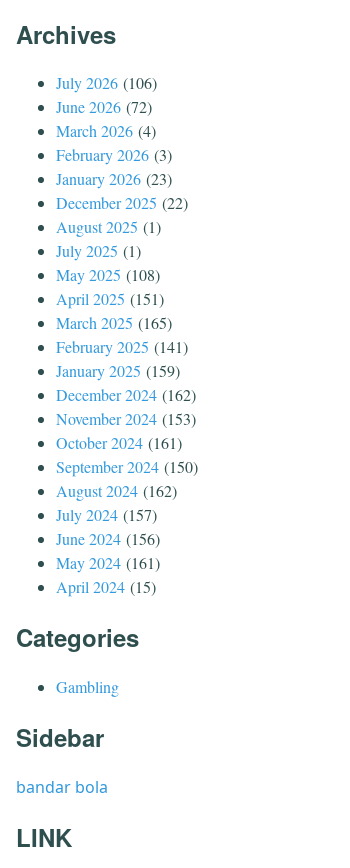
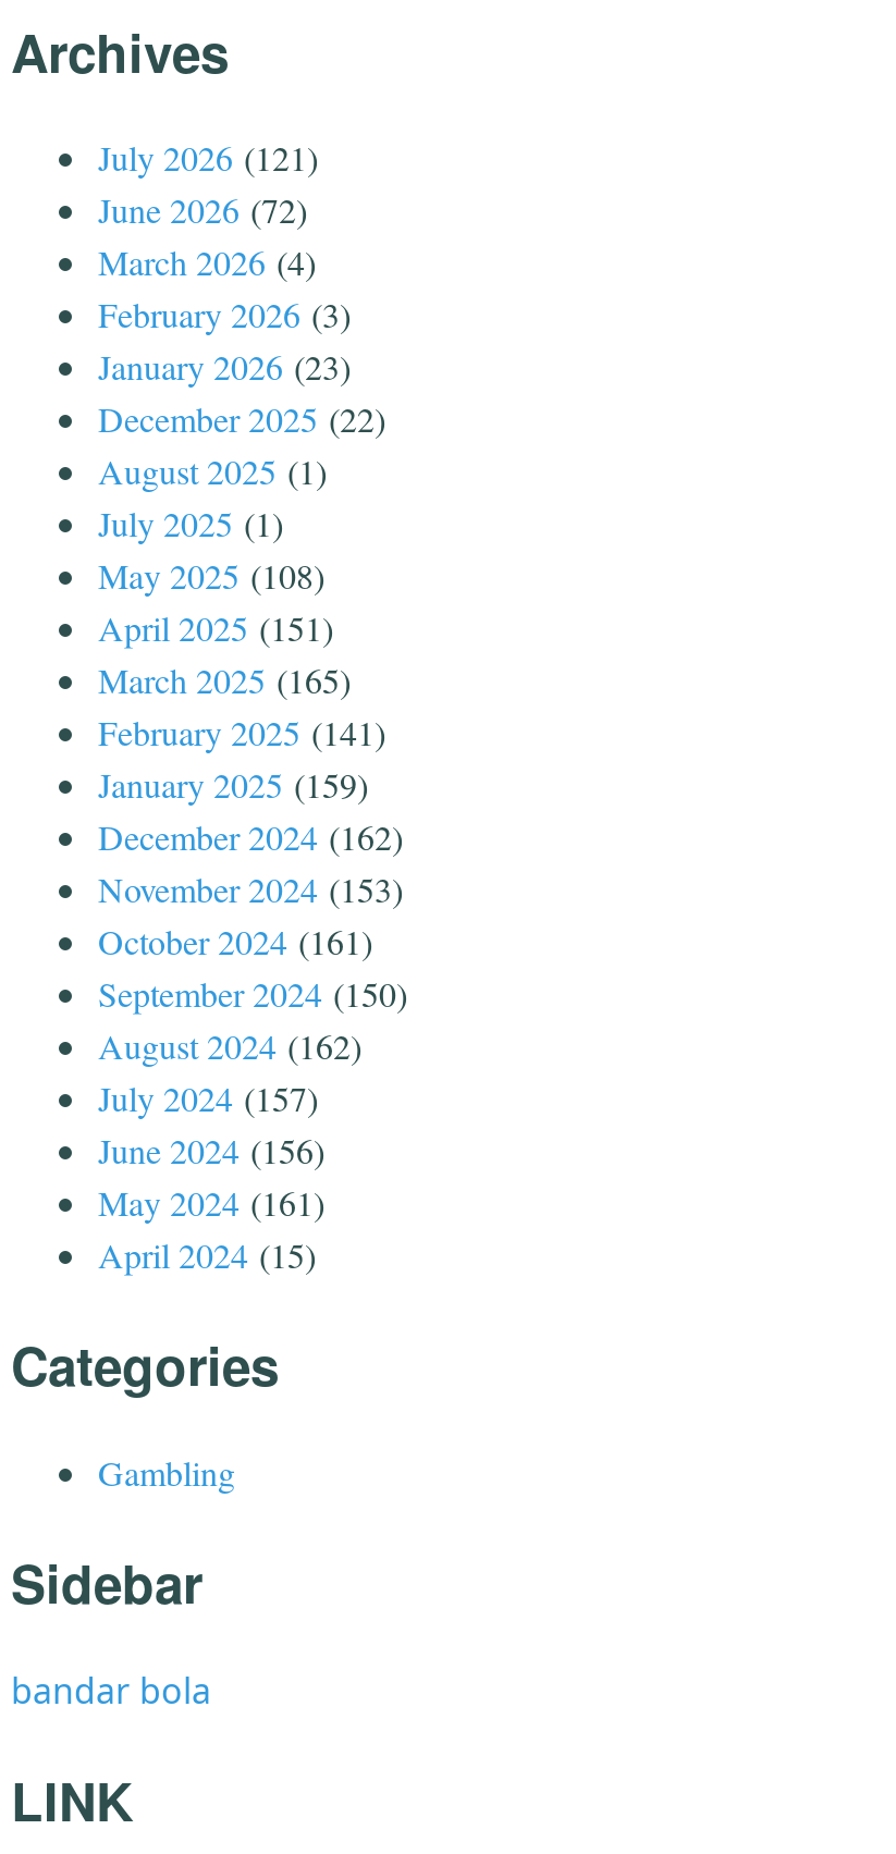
- July 2026 (106)
+ July 2026 (121)
